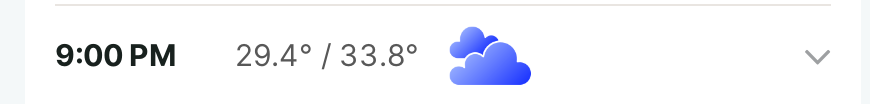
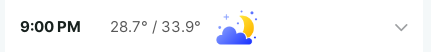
- [image]
- 9:00 PM 29.4° / 33.8°
+ [image]
+ 9:00 PM 28.7° / 33.9°
